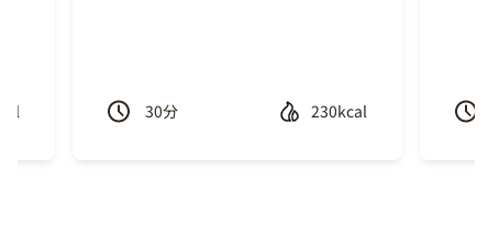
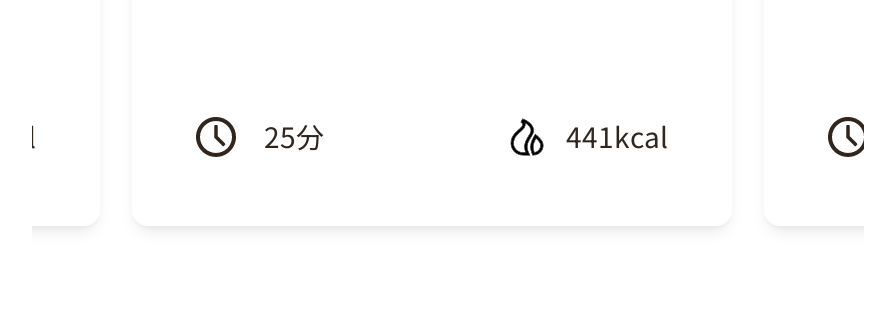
- 30分
- 230kcal
+ 25分
+ 441kcal
